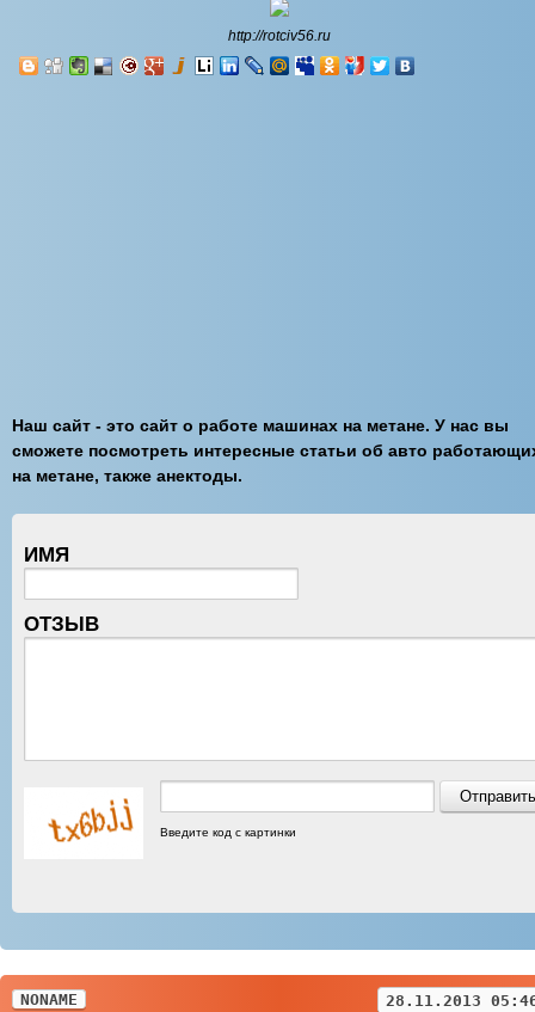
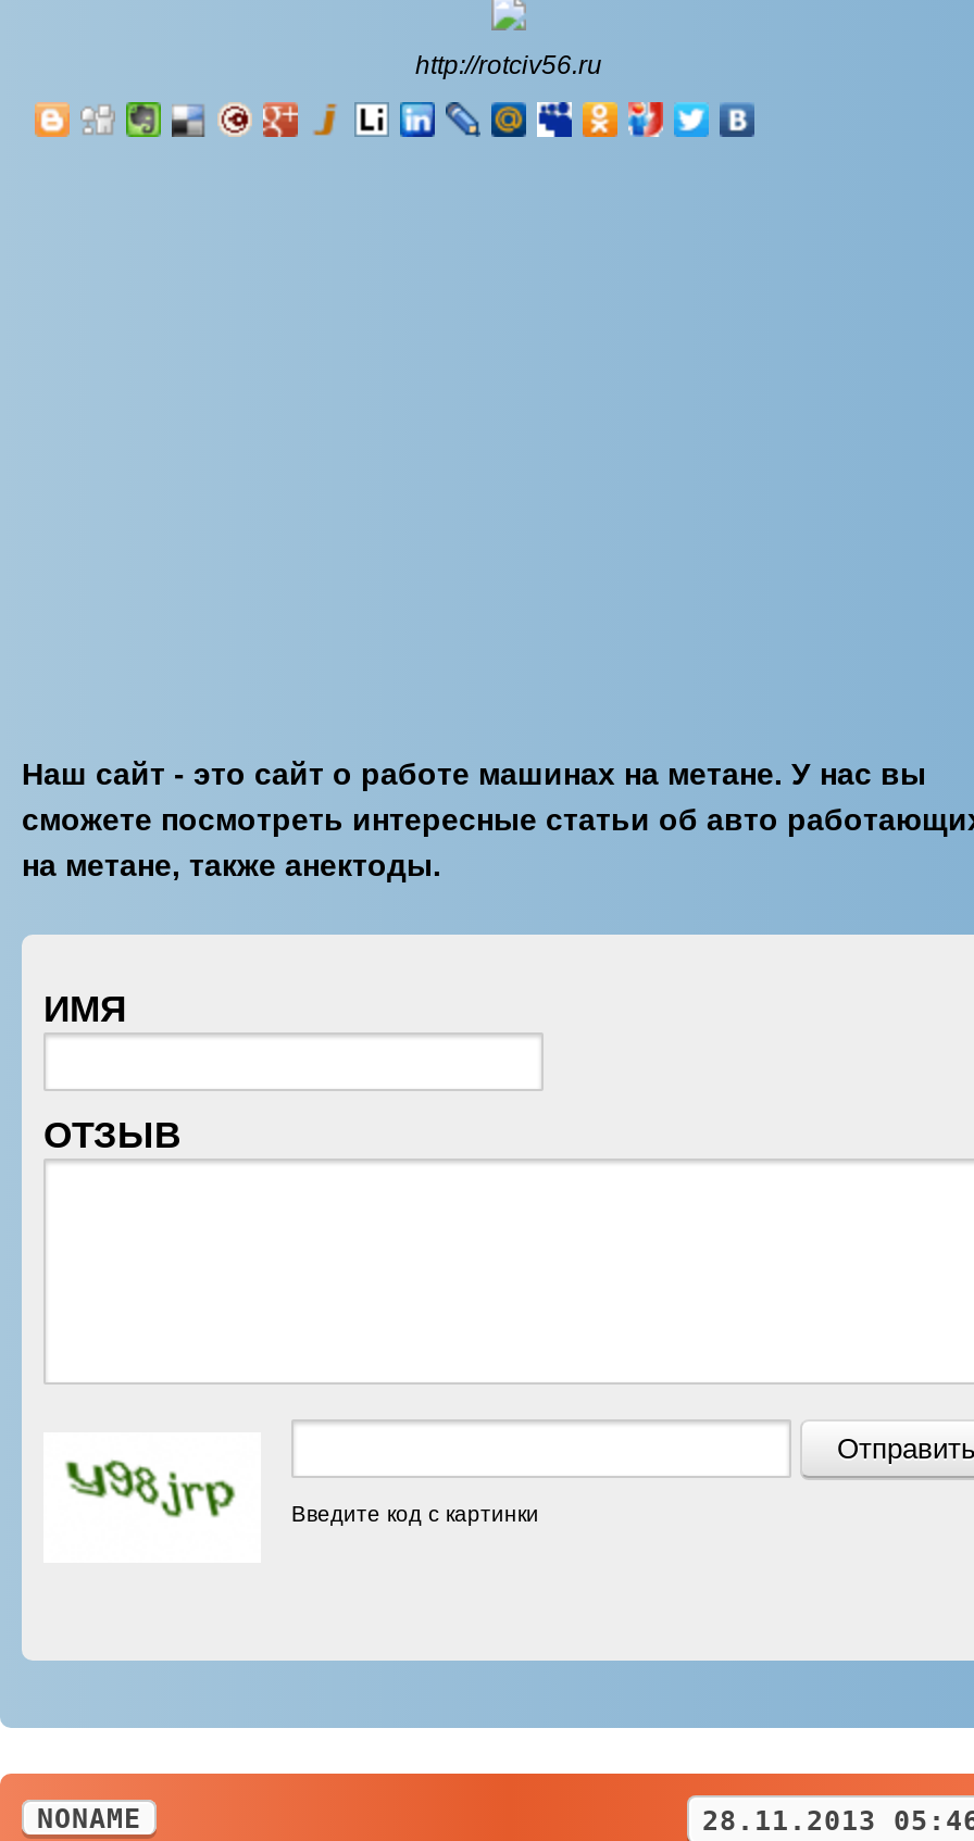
- [image]
+ [image]
